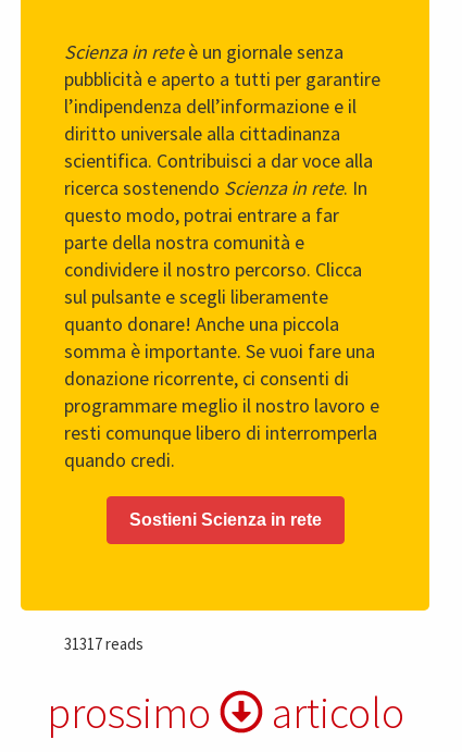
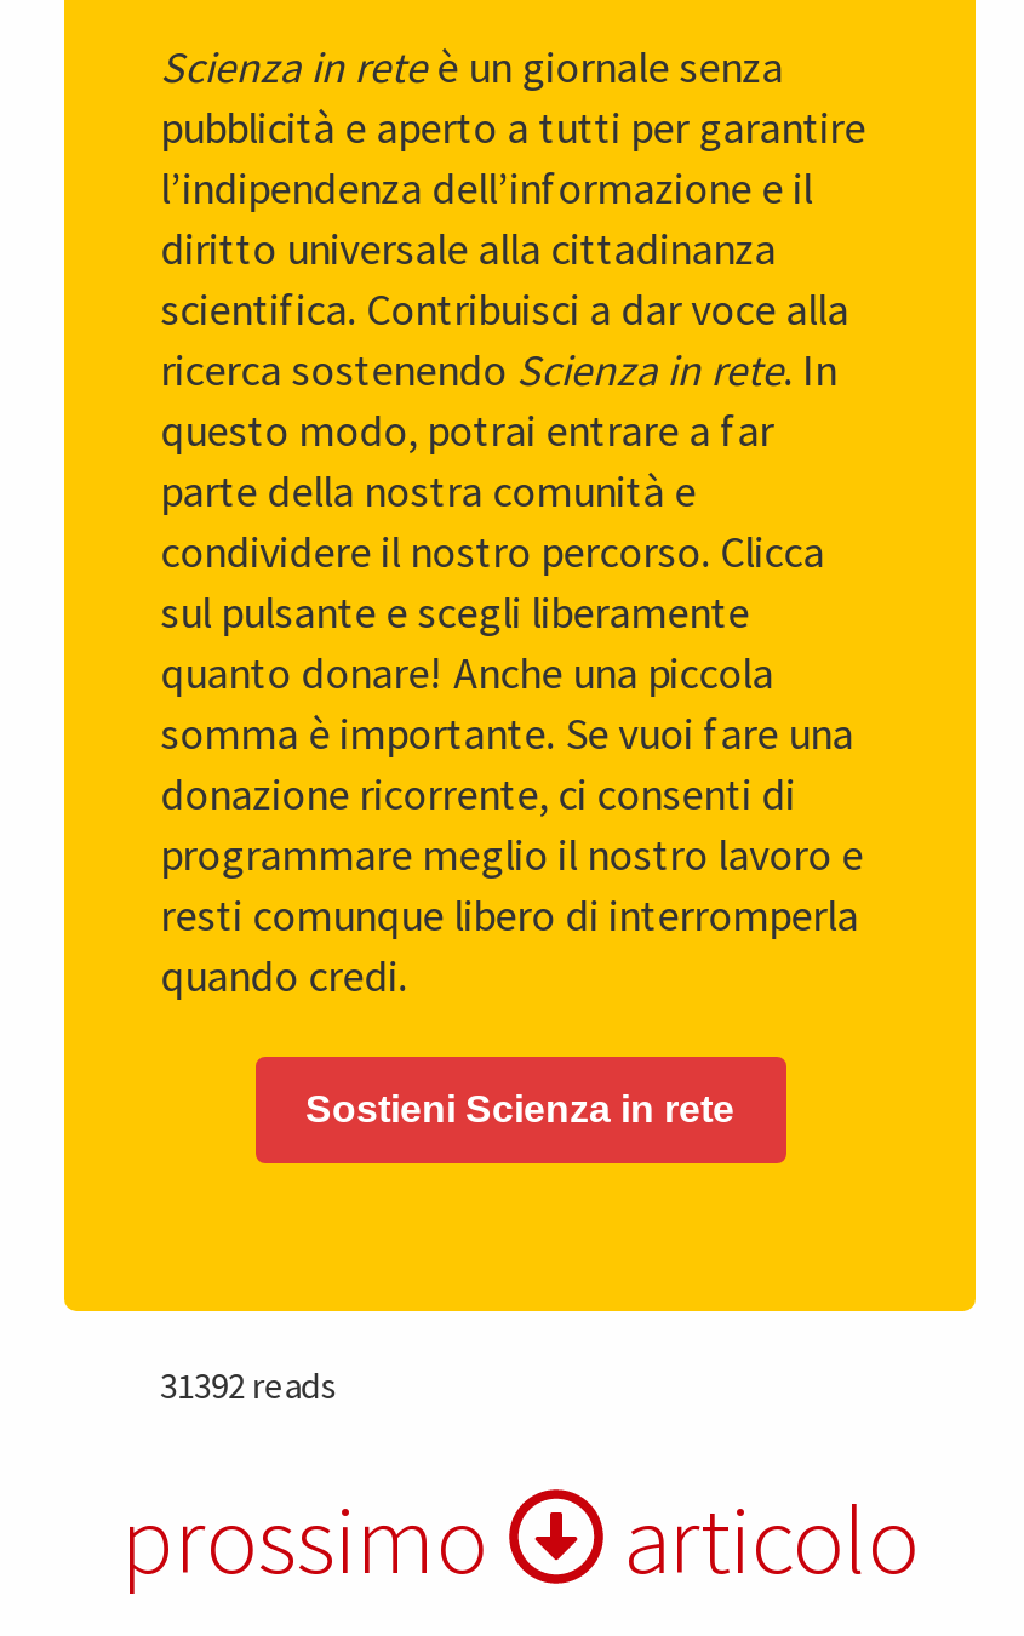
- 31317 reads
+ 31392 reads
